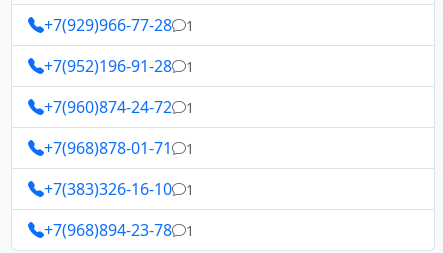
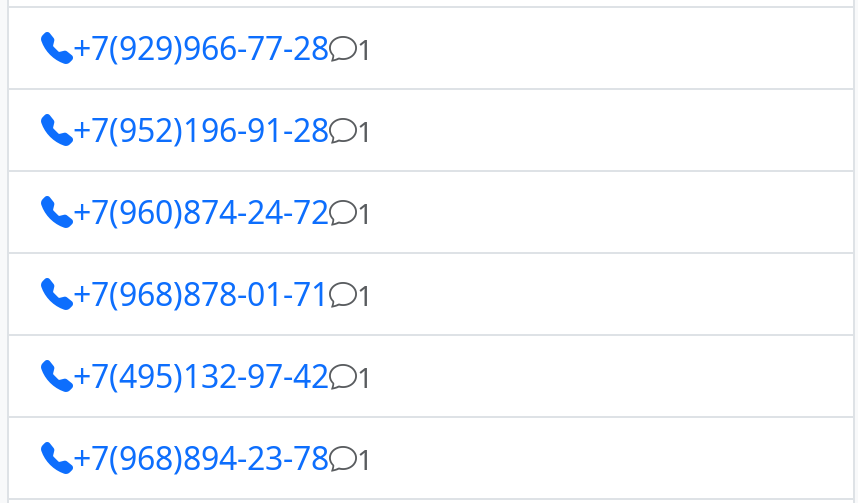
- +7(383)326-16-10 1
+ +7(495)132-97-42 1
